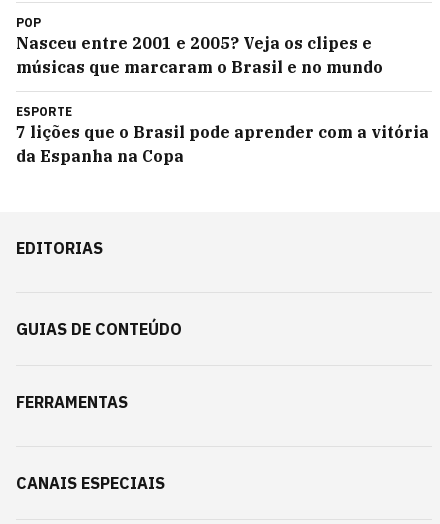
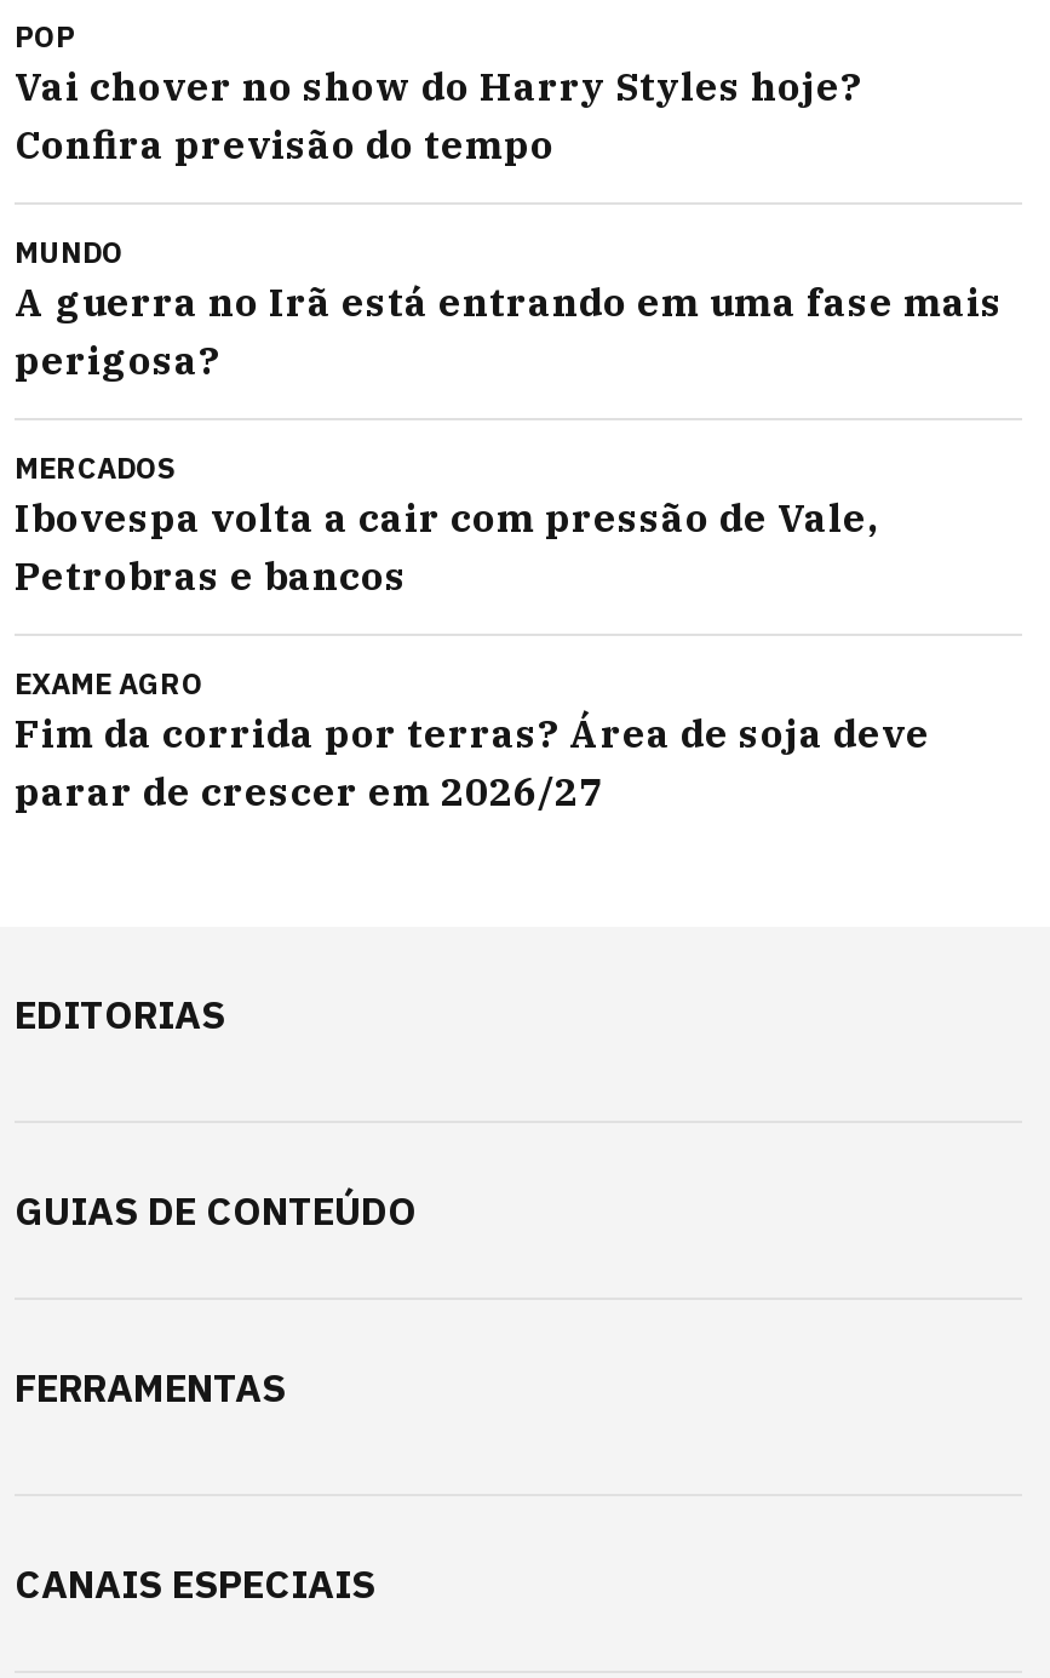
- Nasceu entre 2001 e 2005? Veja os clipes e
- músicas que marcaram o Brasil e no mundo
- ESPORTE
- 7 lições que o Brasil pode aprender com a vitória
- da Espanha na Copa
+ Vai chover no show do Harry Styles hoje?
+ Confira previsão do tempo
+ MUNDO
+ A guerra no Irã está entrando em uma fase mais
+ perigosa?
+ MERCADOS
+ Ibovespa volta a cair com pressão de Vale,
+ Petrobras e bancos
+ EXAME AGRO
+ Fim da corrida por terras? Área de soja deve
+ parar de crescer em 2026/27
